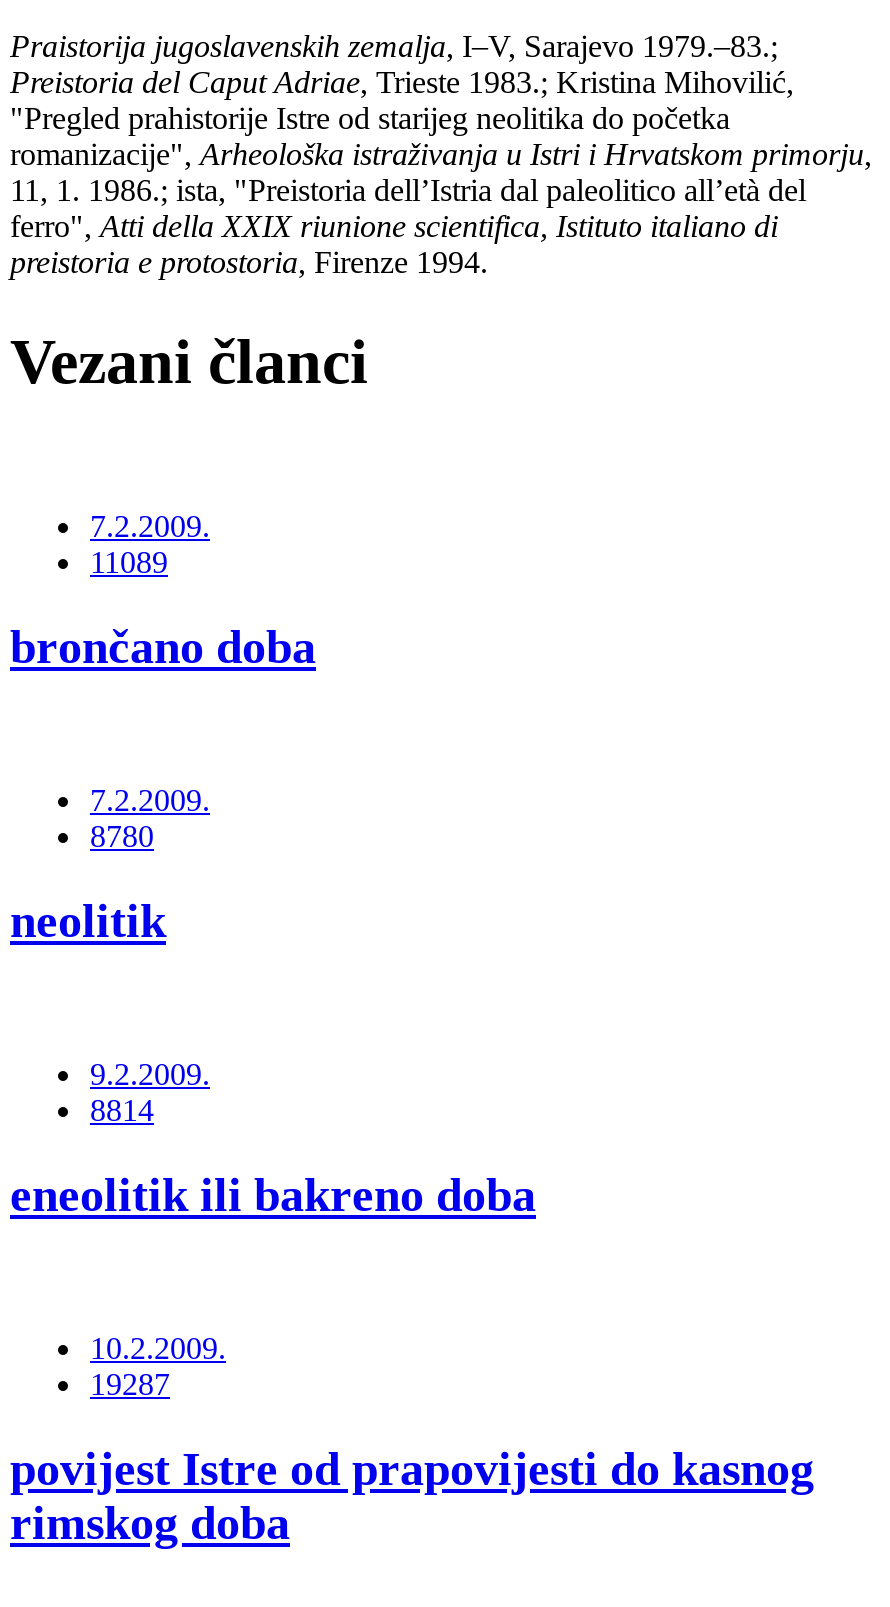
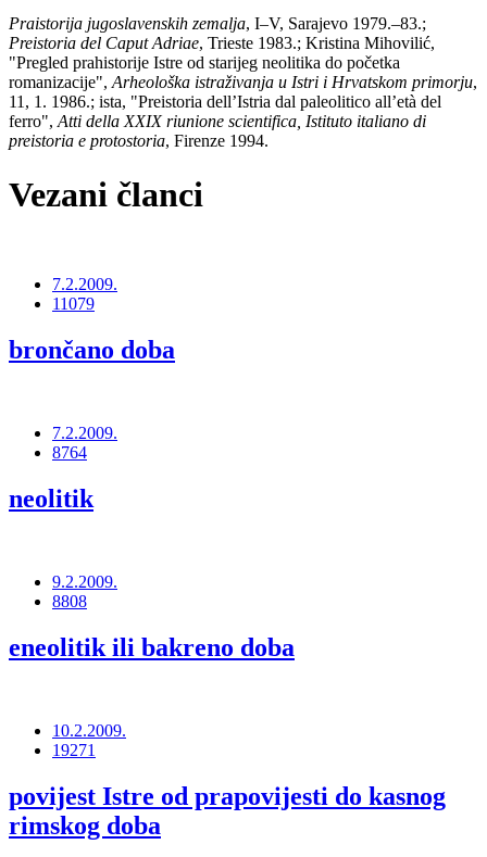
- 11089
+ 11079

- 8780
+ 8764

- 8814
+ 8808

- 19287
+ 19271
